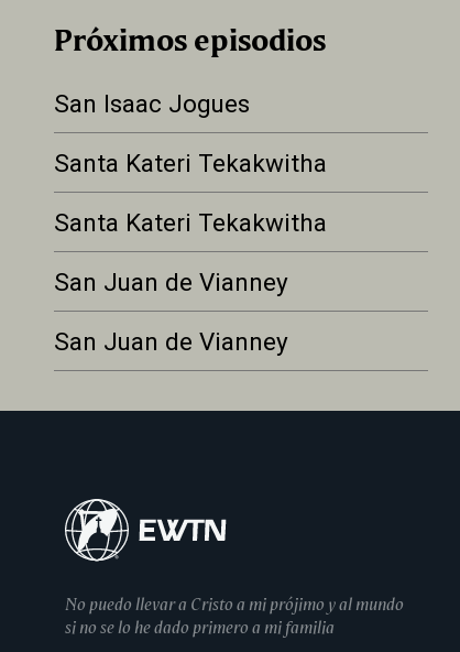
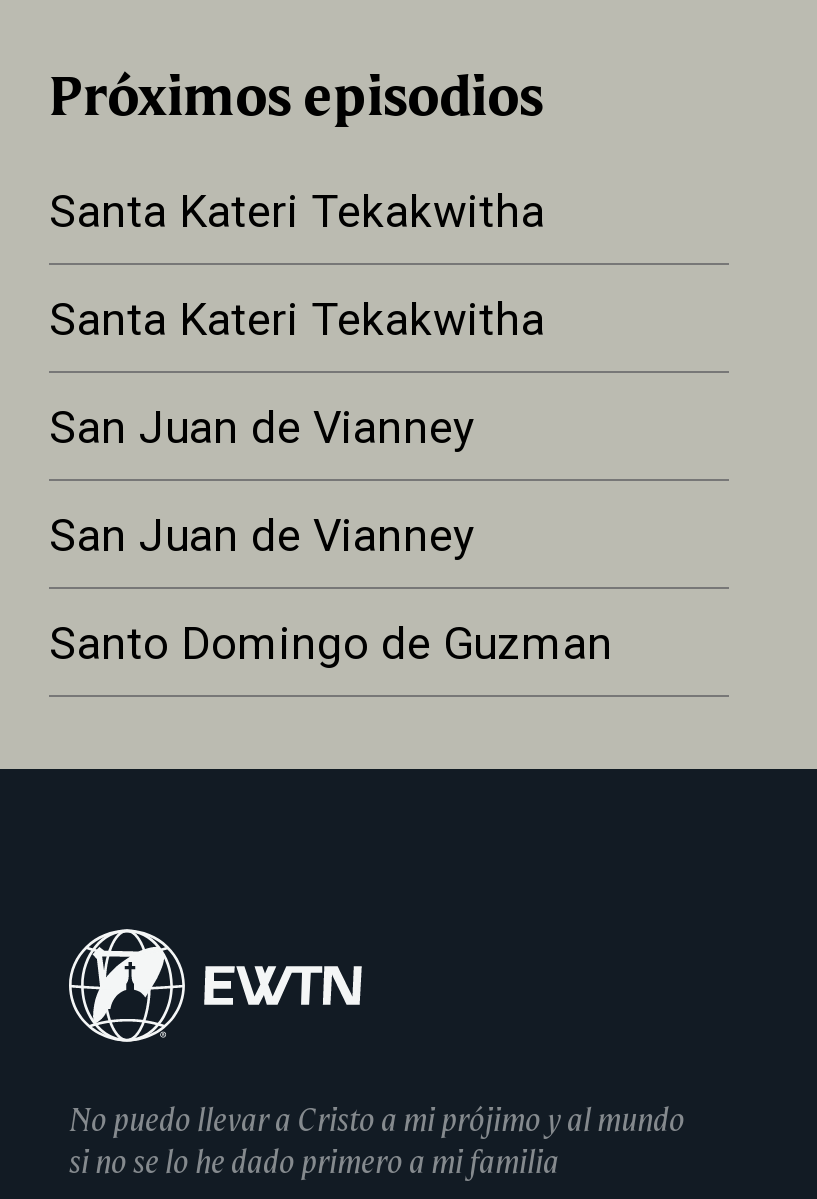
- San Isaac Jogues

moved up: Santa Kateri Tekakwitha | Santa Kateri Tekakwitha | San Juan de Vianney | San Juan de Vianney

+ Santo Domingo de Guzman
